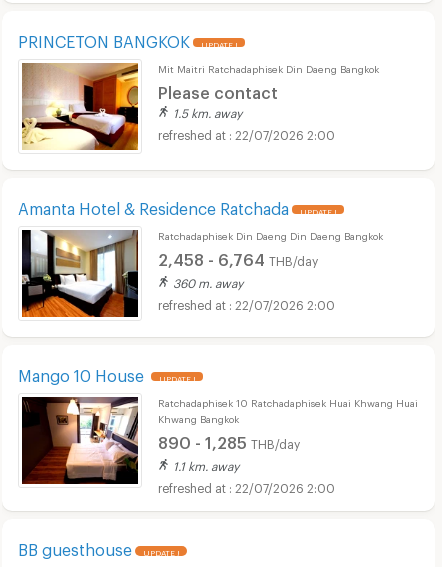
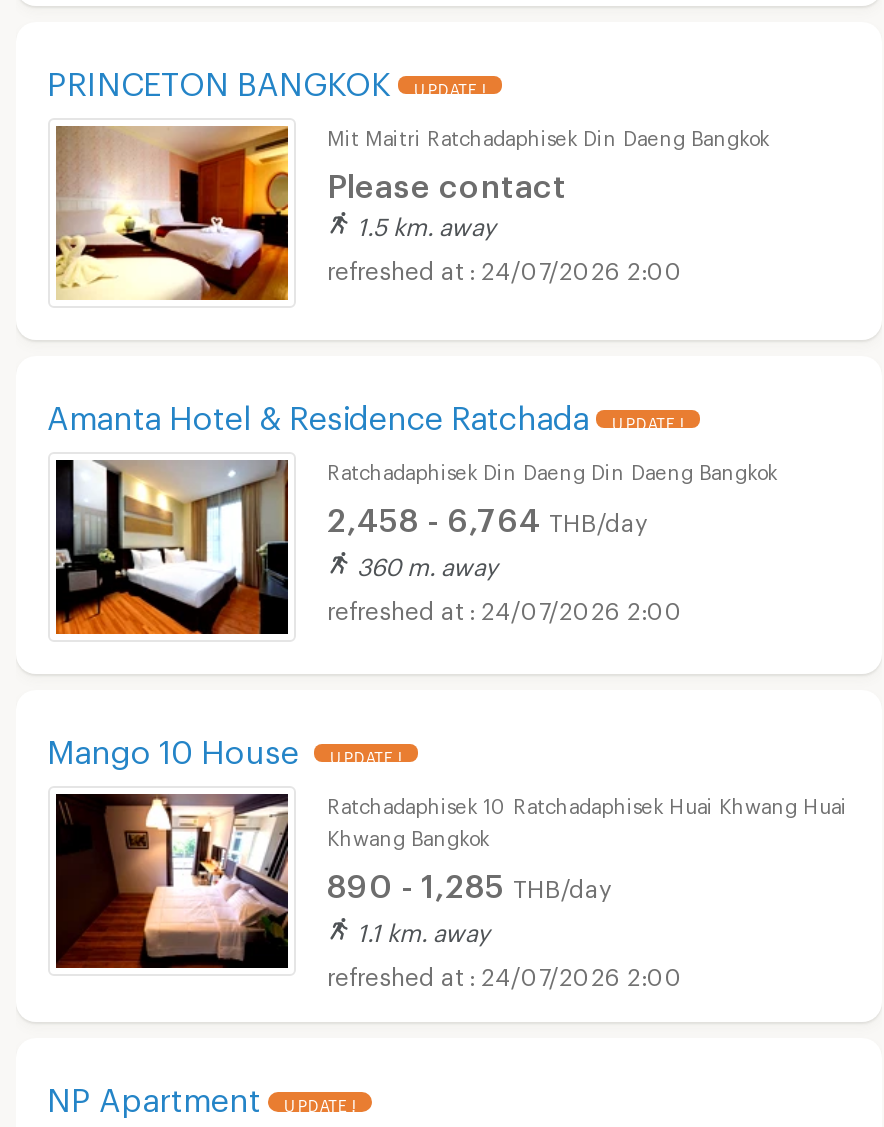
- 22/07/2026 2:00
+ 24/07/2026 2:00

- 22/07/2026 2:00
+ 24/07/2026 2:00

- 22/07/2026 2:00
+ 24/07/2026 2:00

- BB guesthouse
+ NP Apartment
